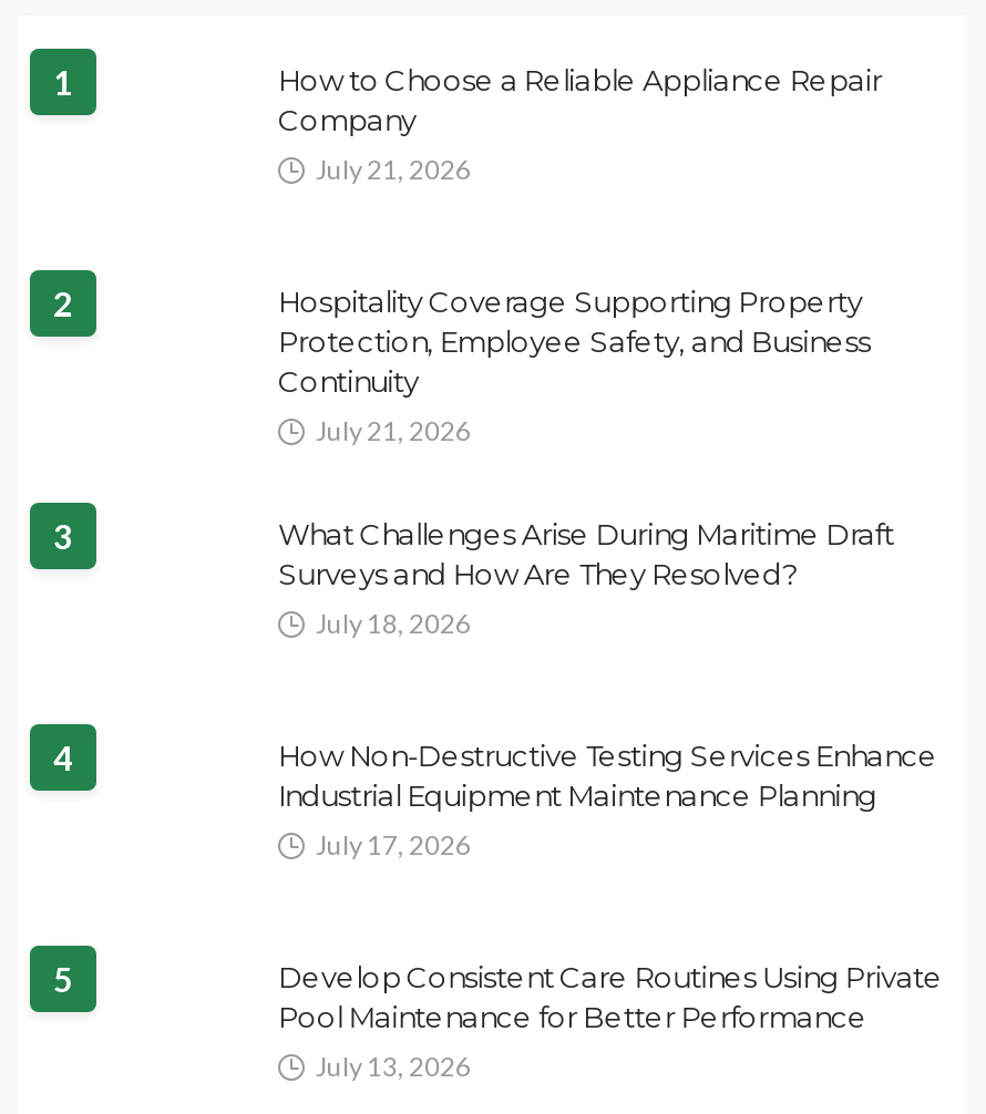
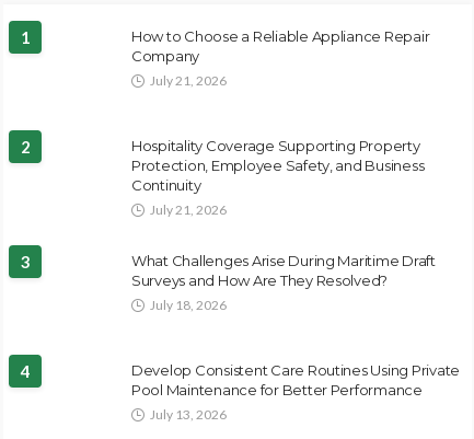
- How Non-Destructive Testing Services Enhance
- Industrial Equipment Maintenance Planning
- July 17, 2026
- 5
